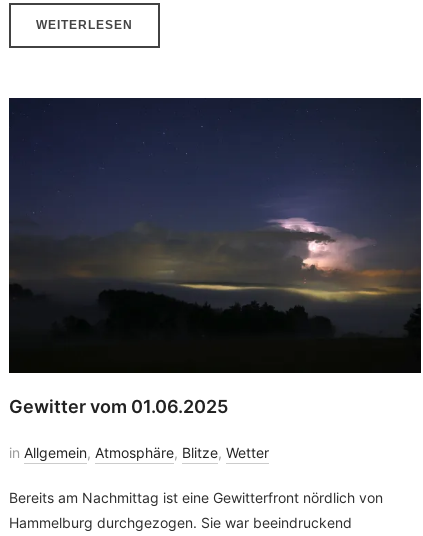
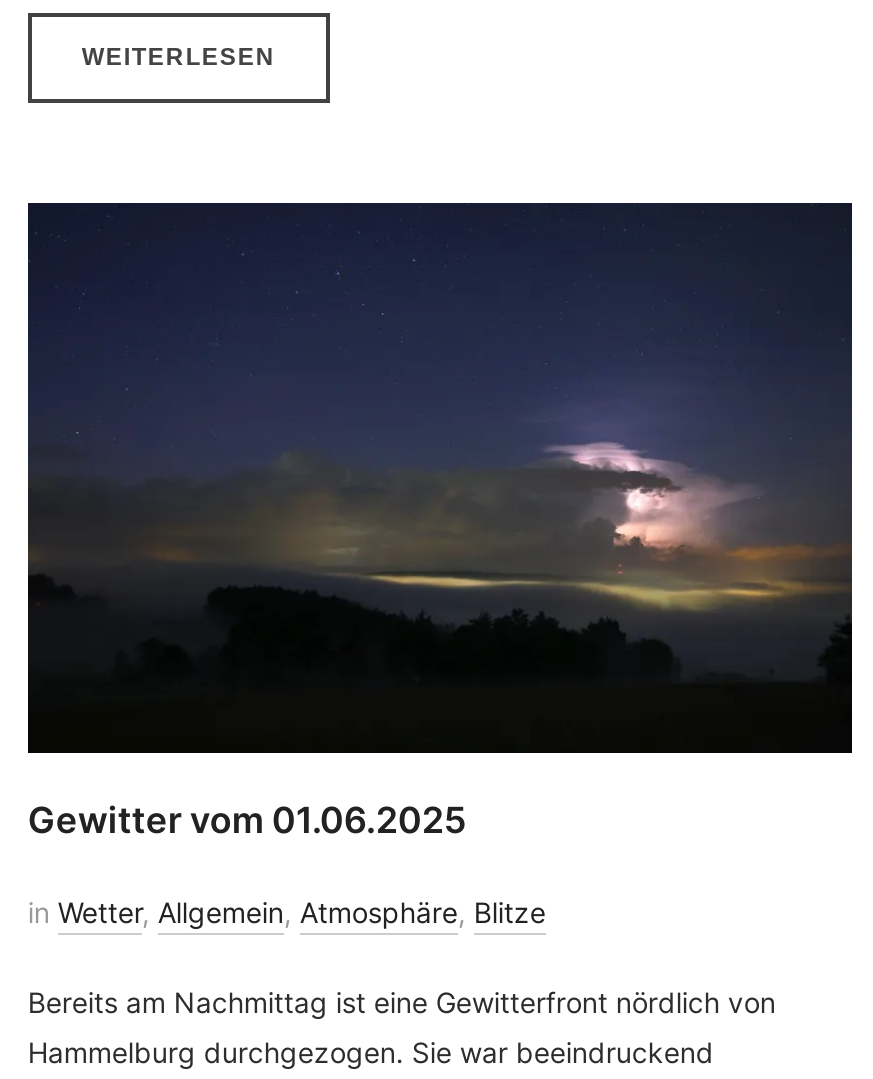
- in Allgemein, Atmosphäre, Blitze, Wetter
+ in Wetter, Allgemein, Atmosphäre, Blitze
